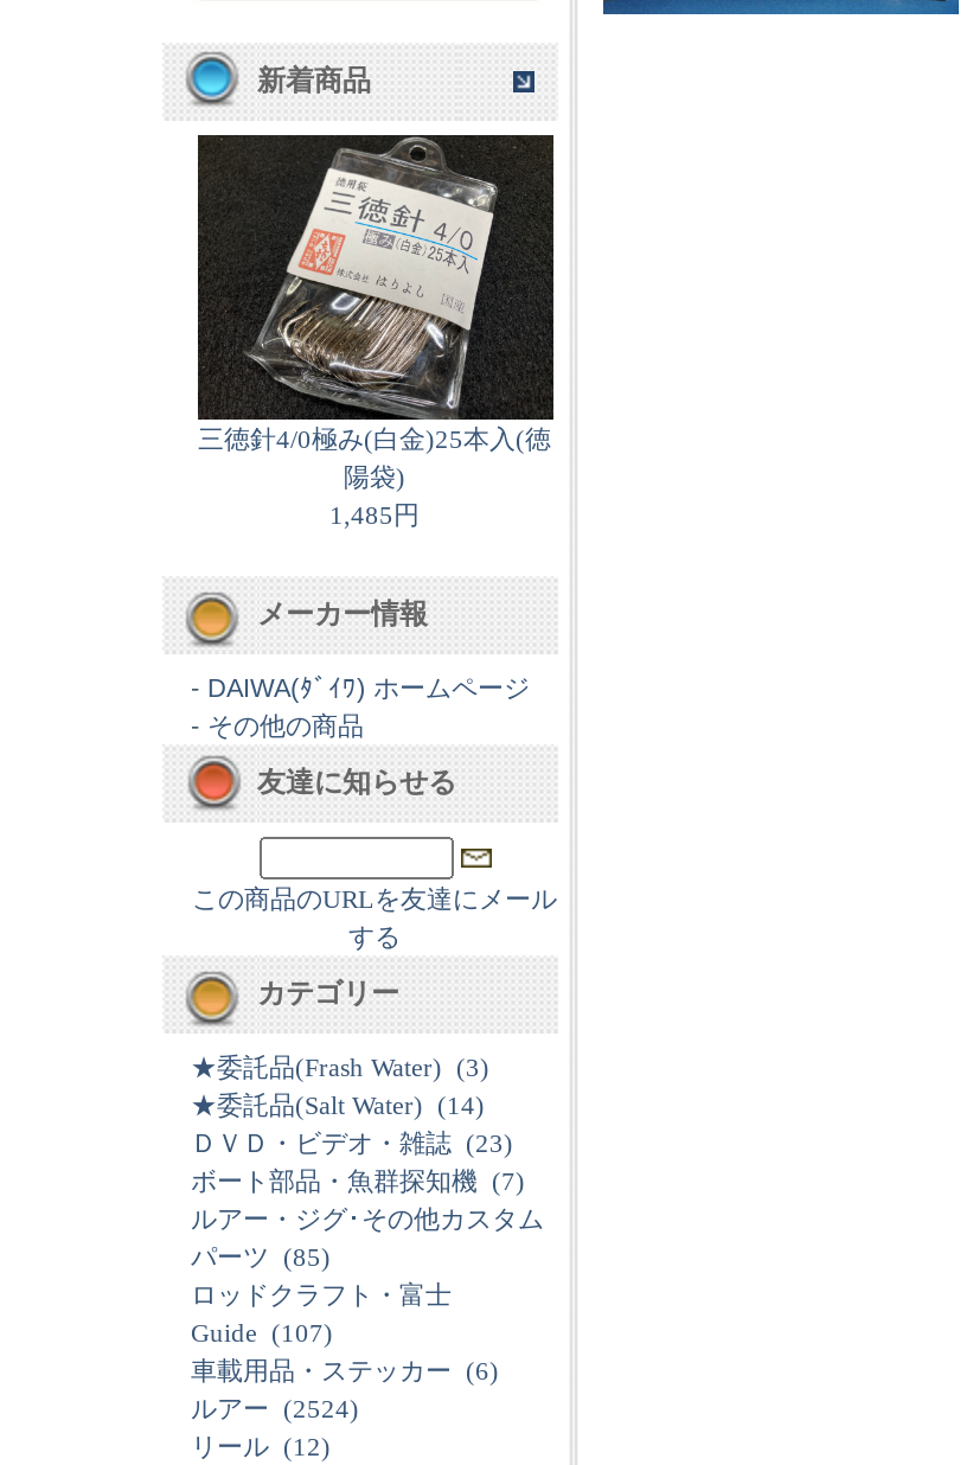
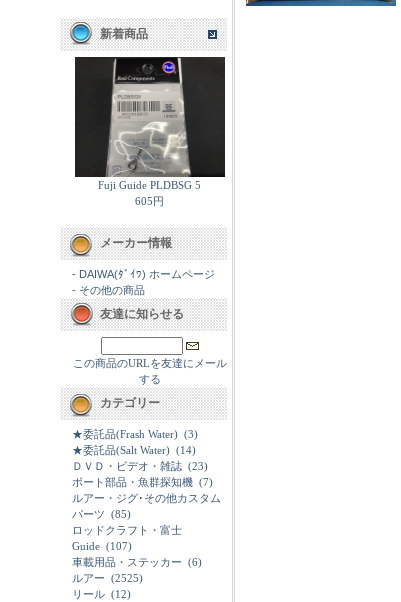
- [image]
- 三徳針4/0極み(白金)25本入(徳
- 陽袋)
- 1,485円
+ [image]
+ Fuji Guide PLDBSG 5
+ 605円

- ルアー(2524)
+ ルアー(2525)
